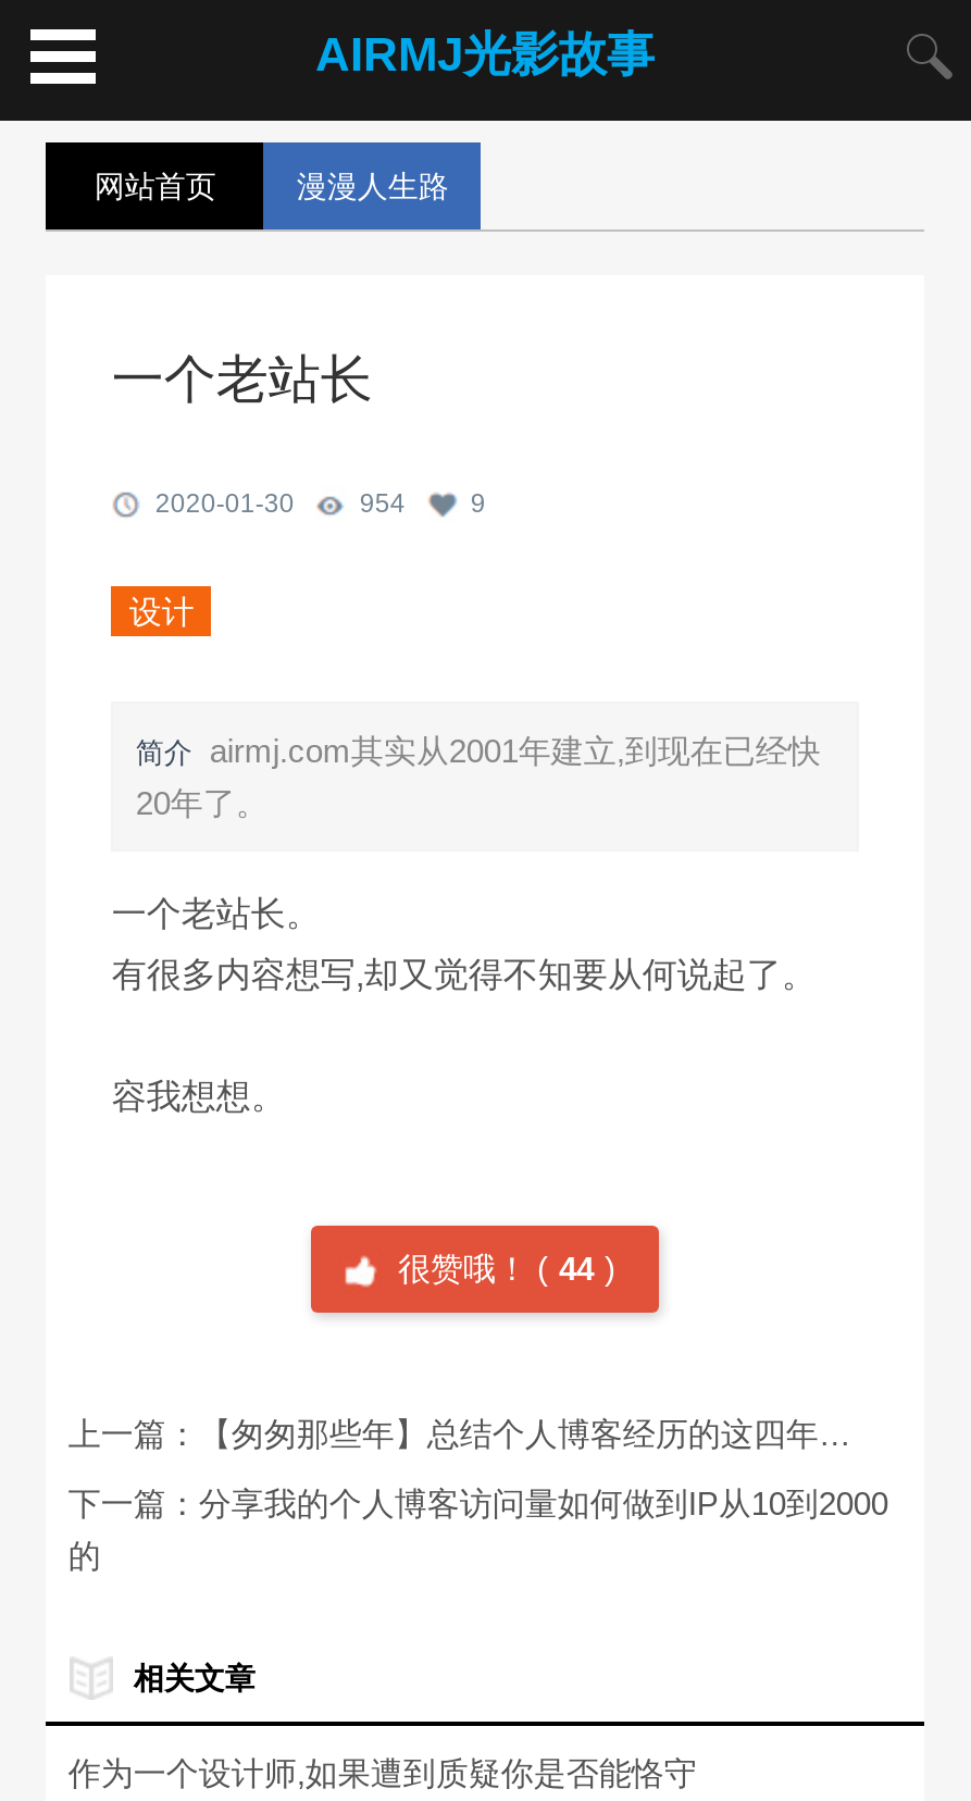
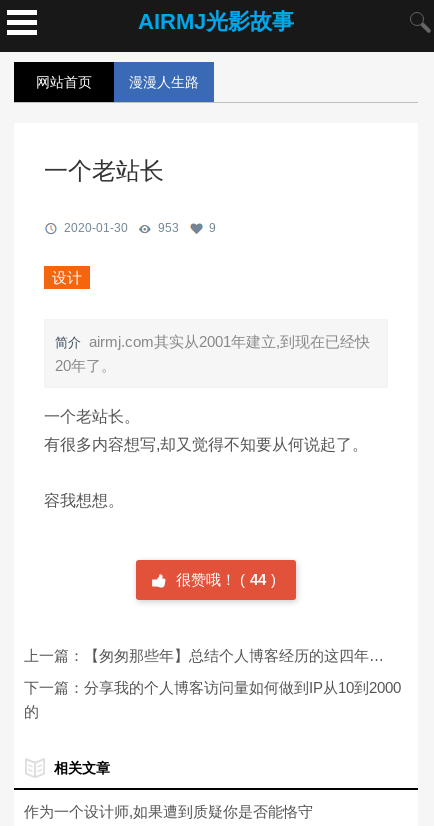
- 954
+ 953
